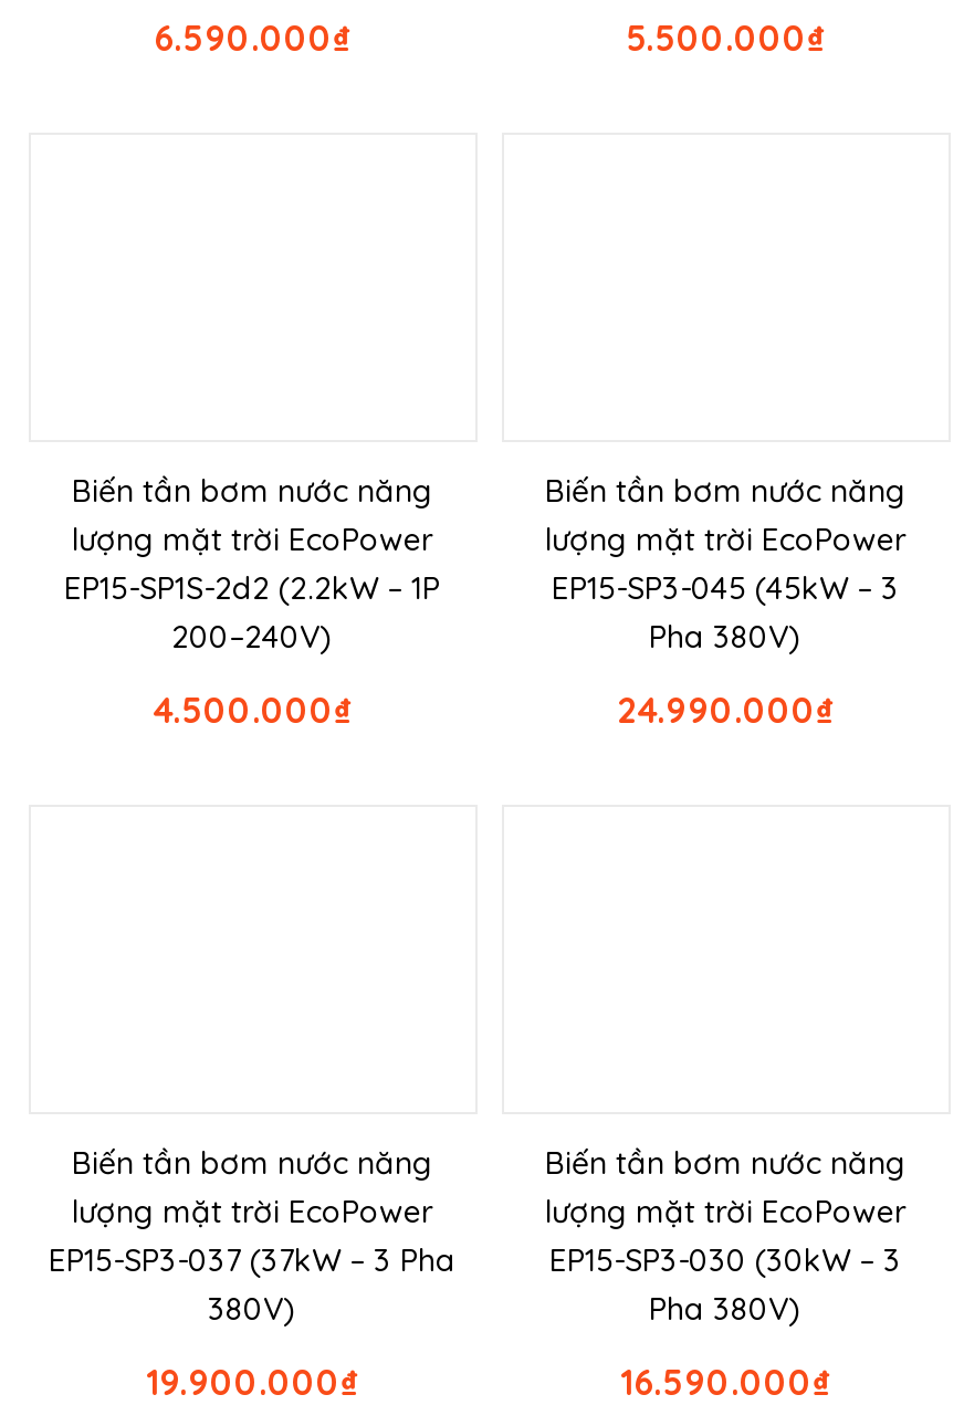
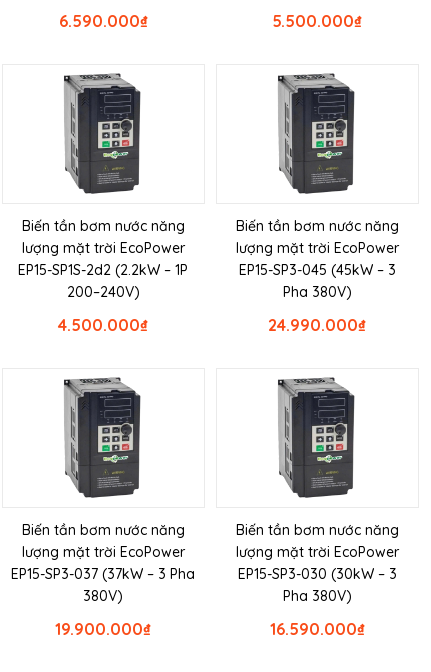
+ [image]

+ [image]

+ [image]

+ [image]
